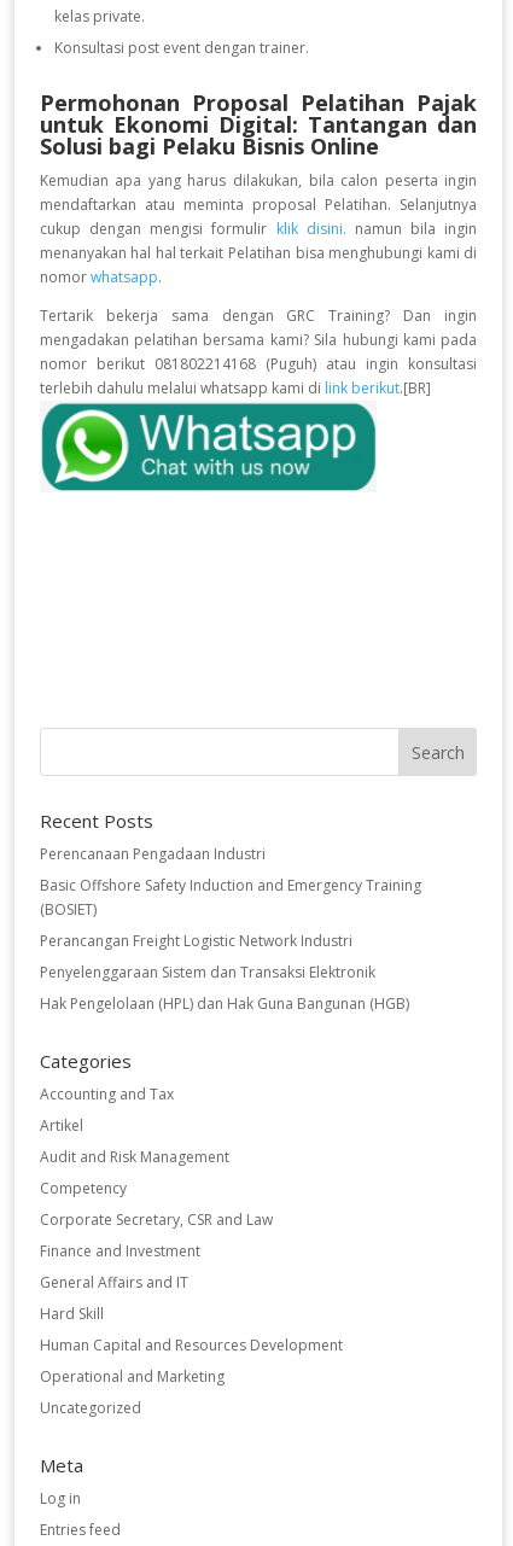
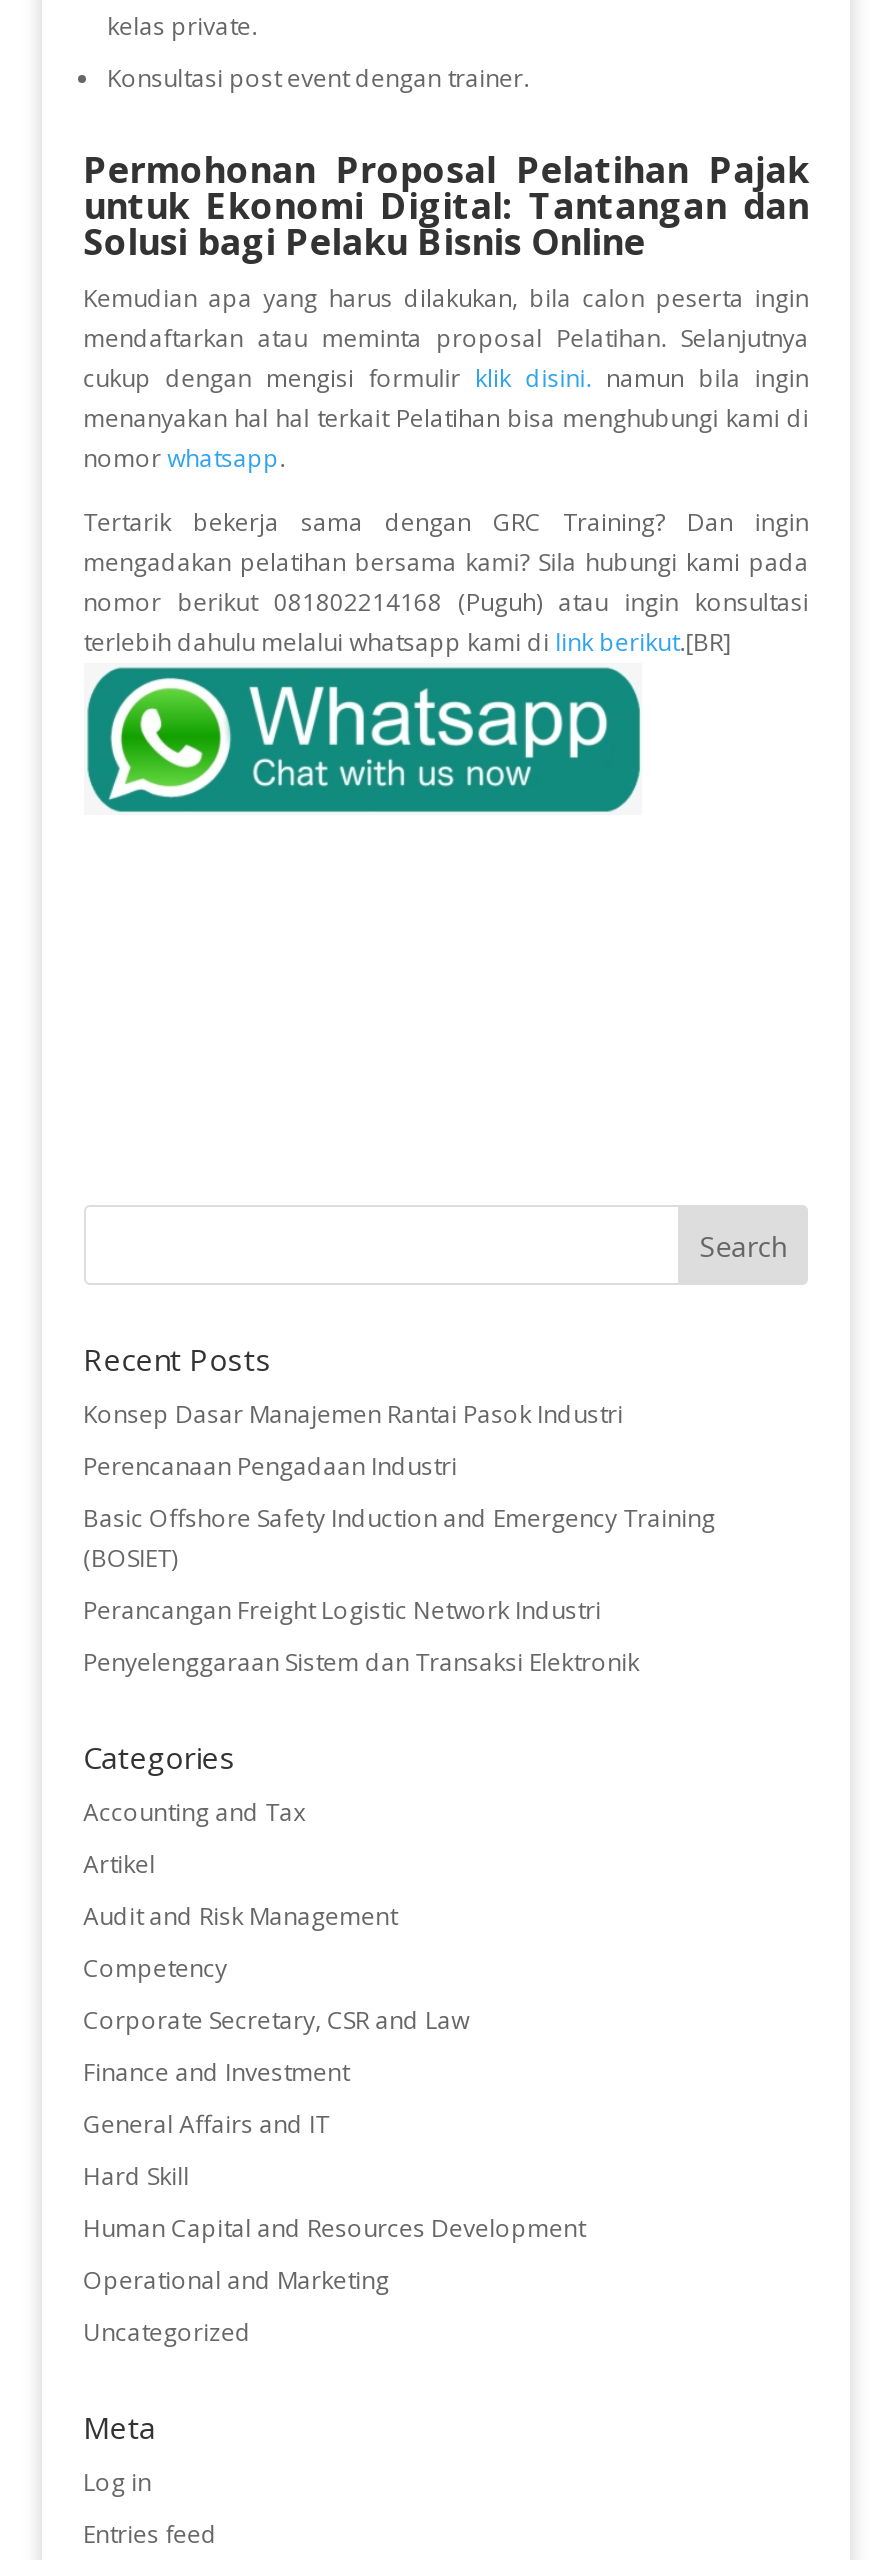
+ Konsep Dasar Manajemen Rantai Pasok Industri

moved down: Perencanaan Pengadaan Industri | Basic Offshore Safety Induction and Emergency Training | (BOSIET) | Perancangan Freight Logistic Network Industri | Penyelenggaraan Sistem dan Transaksi Elektronik

- Hak Pengelolaan (HPL) dan Hak Guna Bangunan (HGB)
